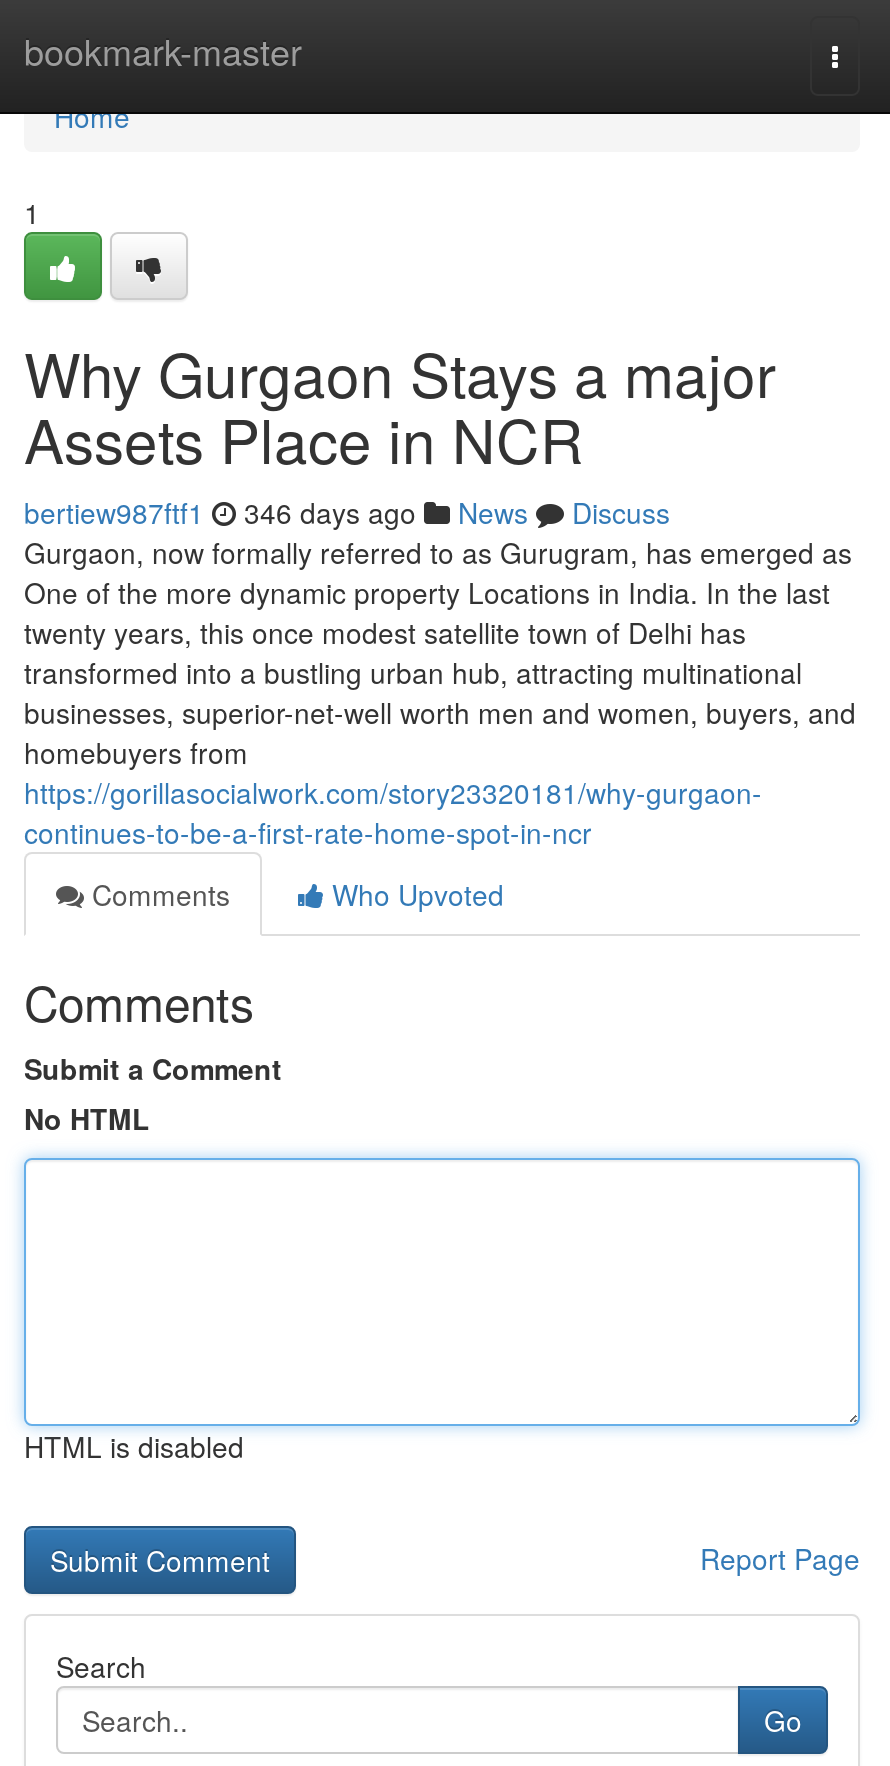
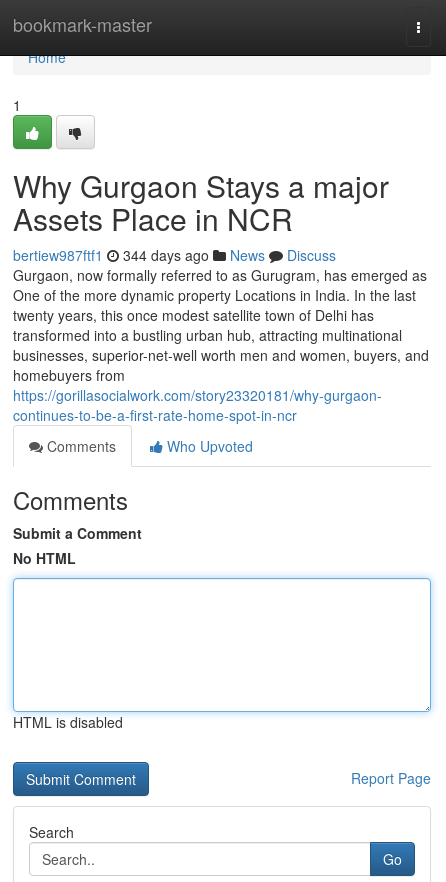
- bertiew987ftf1 346 days ago News Discuss
+ bertiew987ftf1 344 days ago News Discuss
